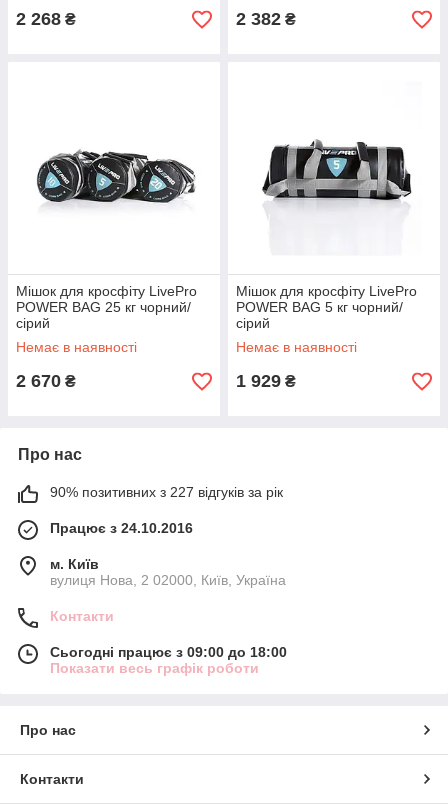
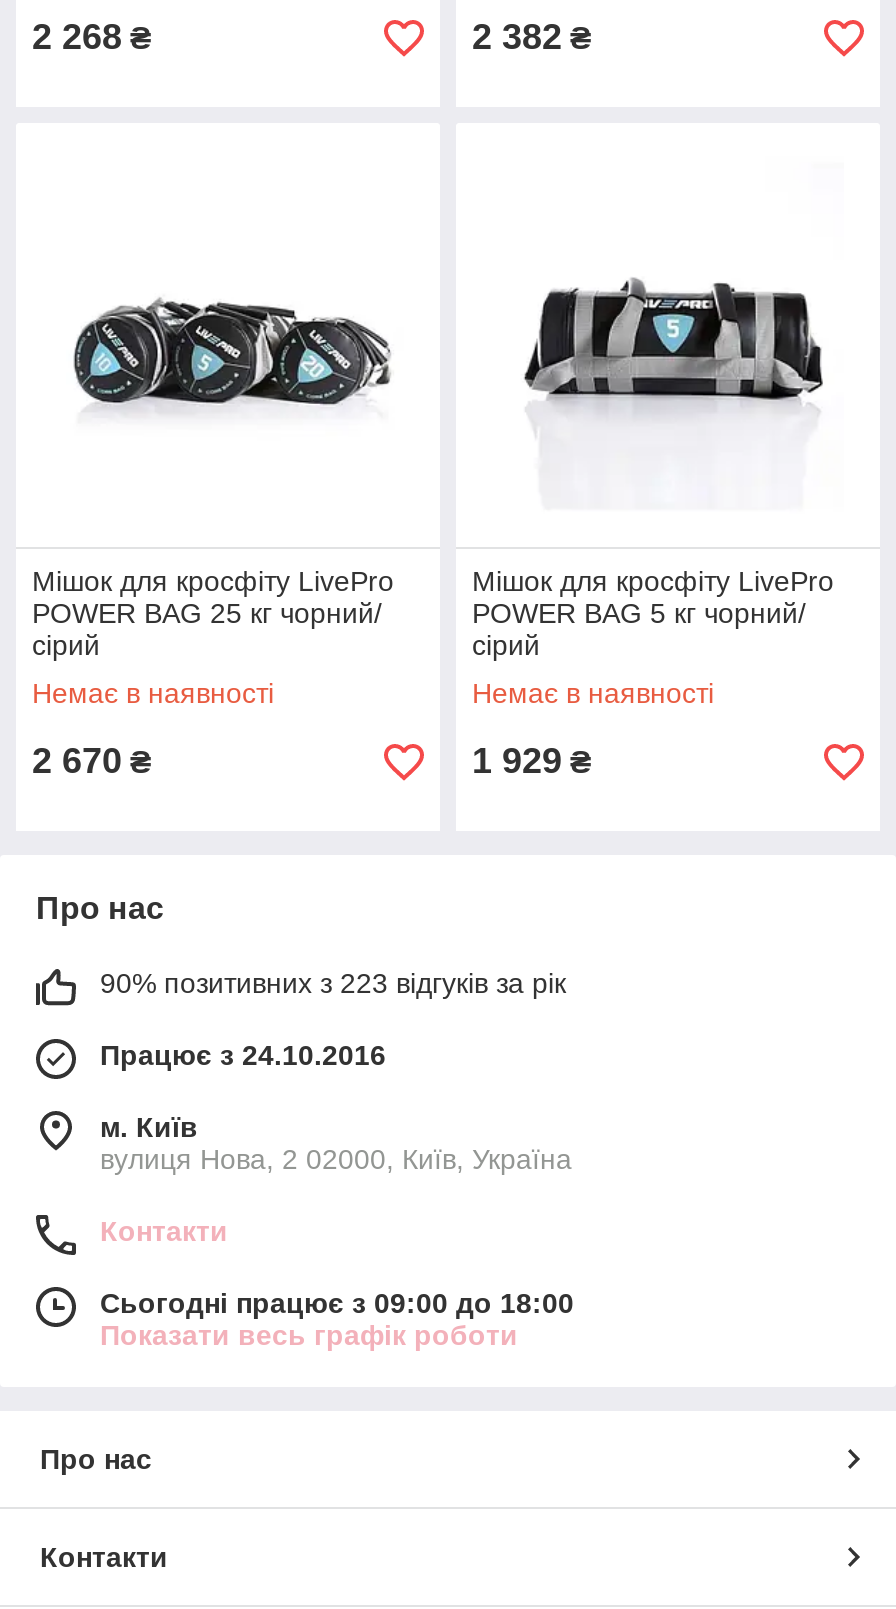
- 90% позитивних з 227 відгуків за рік
+ 90% позитивних з 223 відгуків за рік
